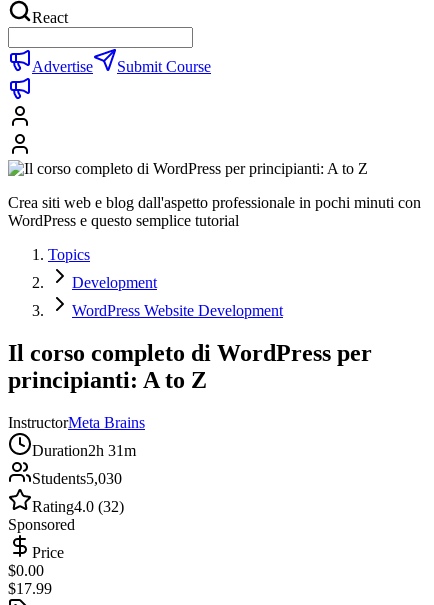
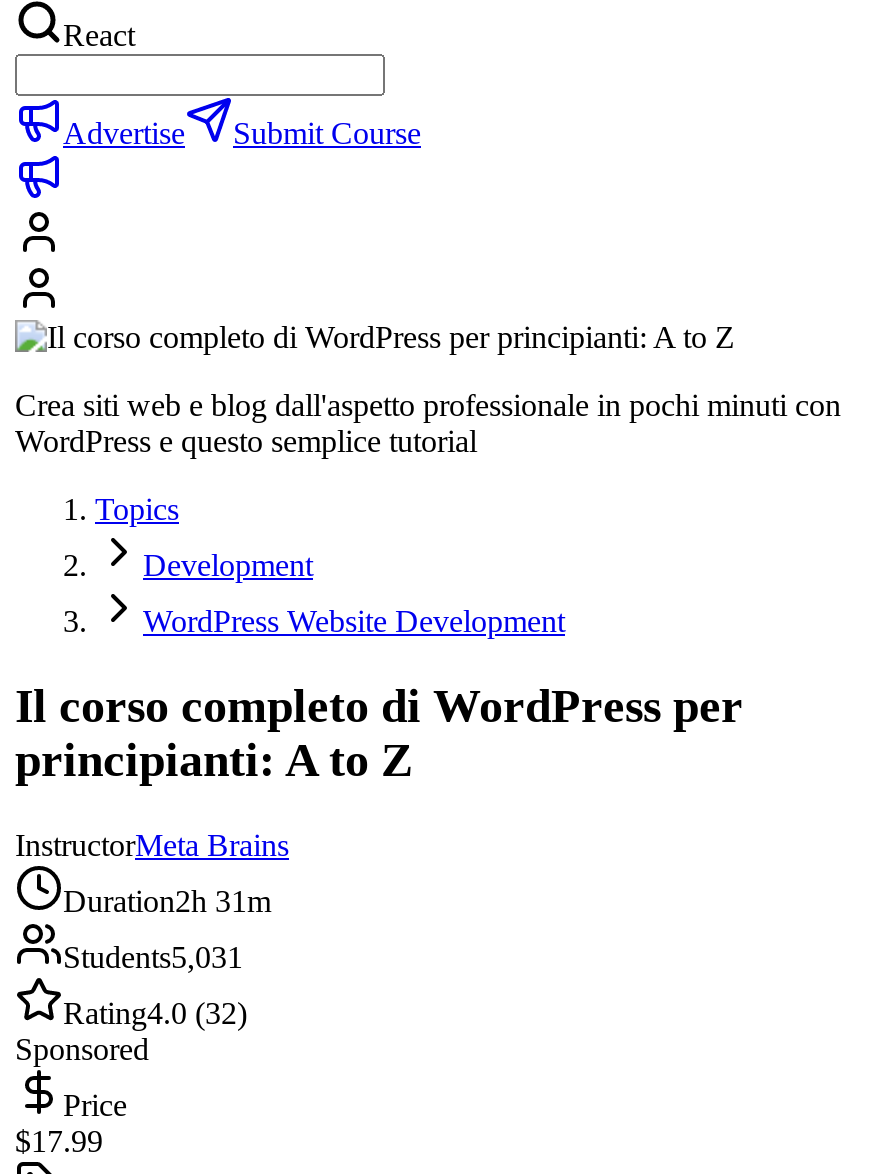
- Students5,030
+ Students5,031

- $0.00
